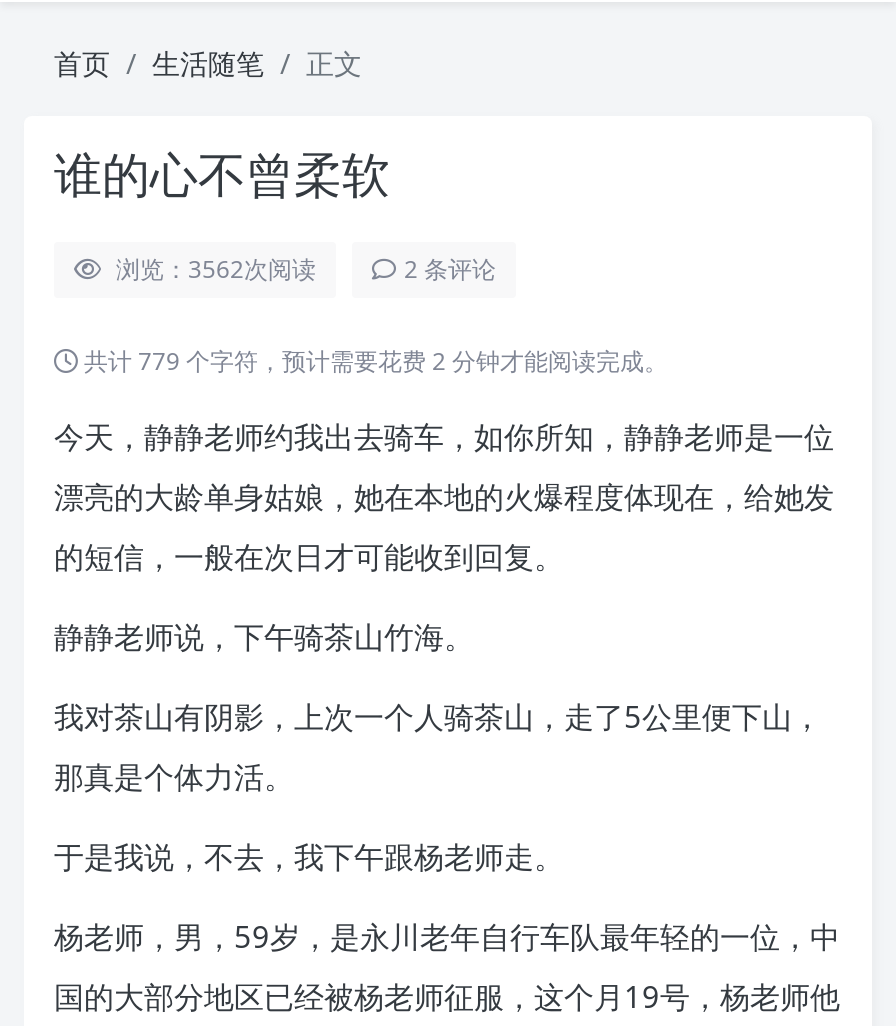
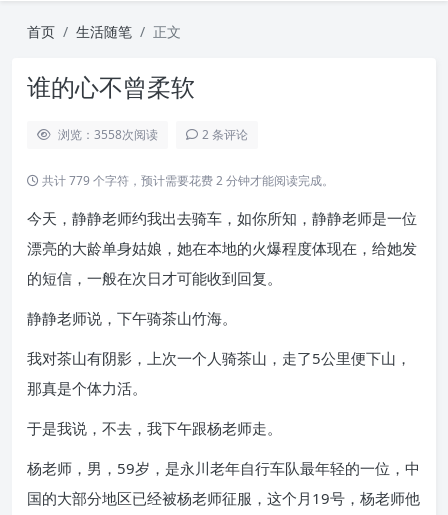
- 浏览：3562次阅读
+ 浏览：3558次阅读
